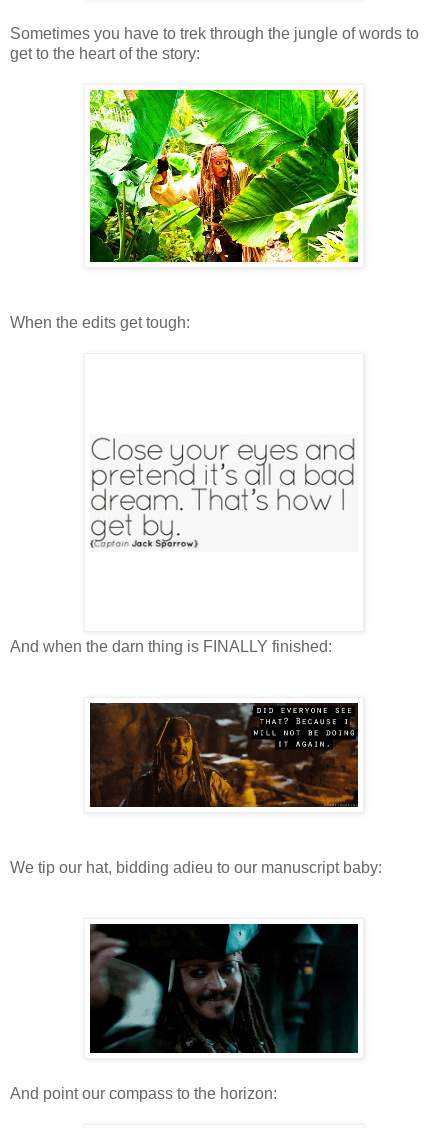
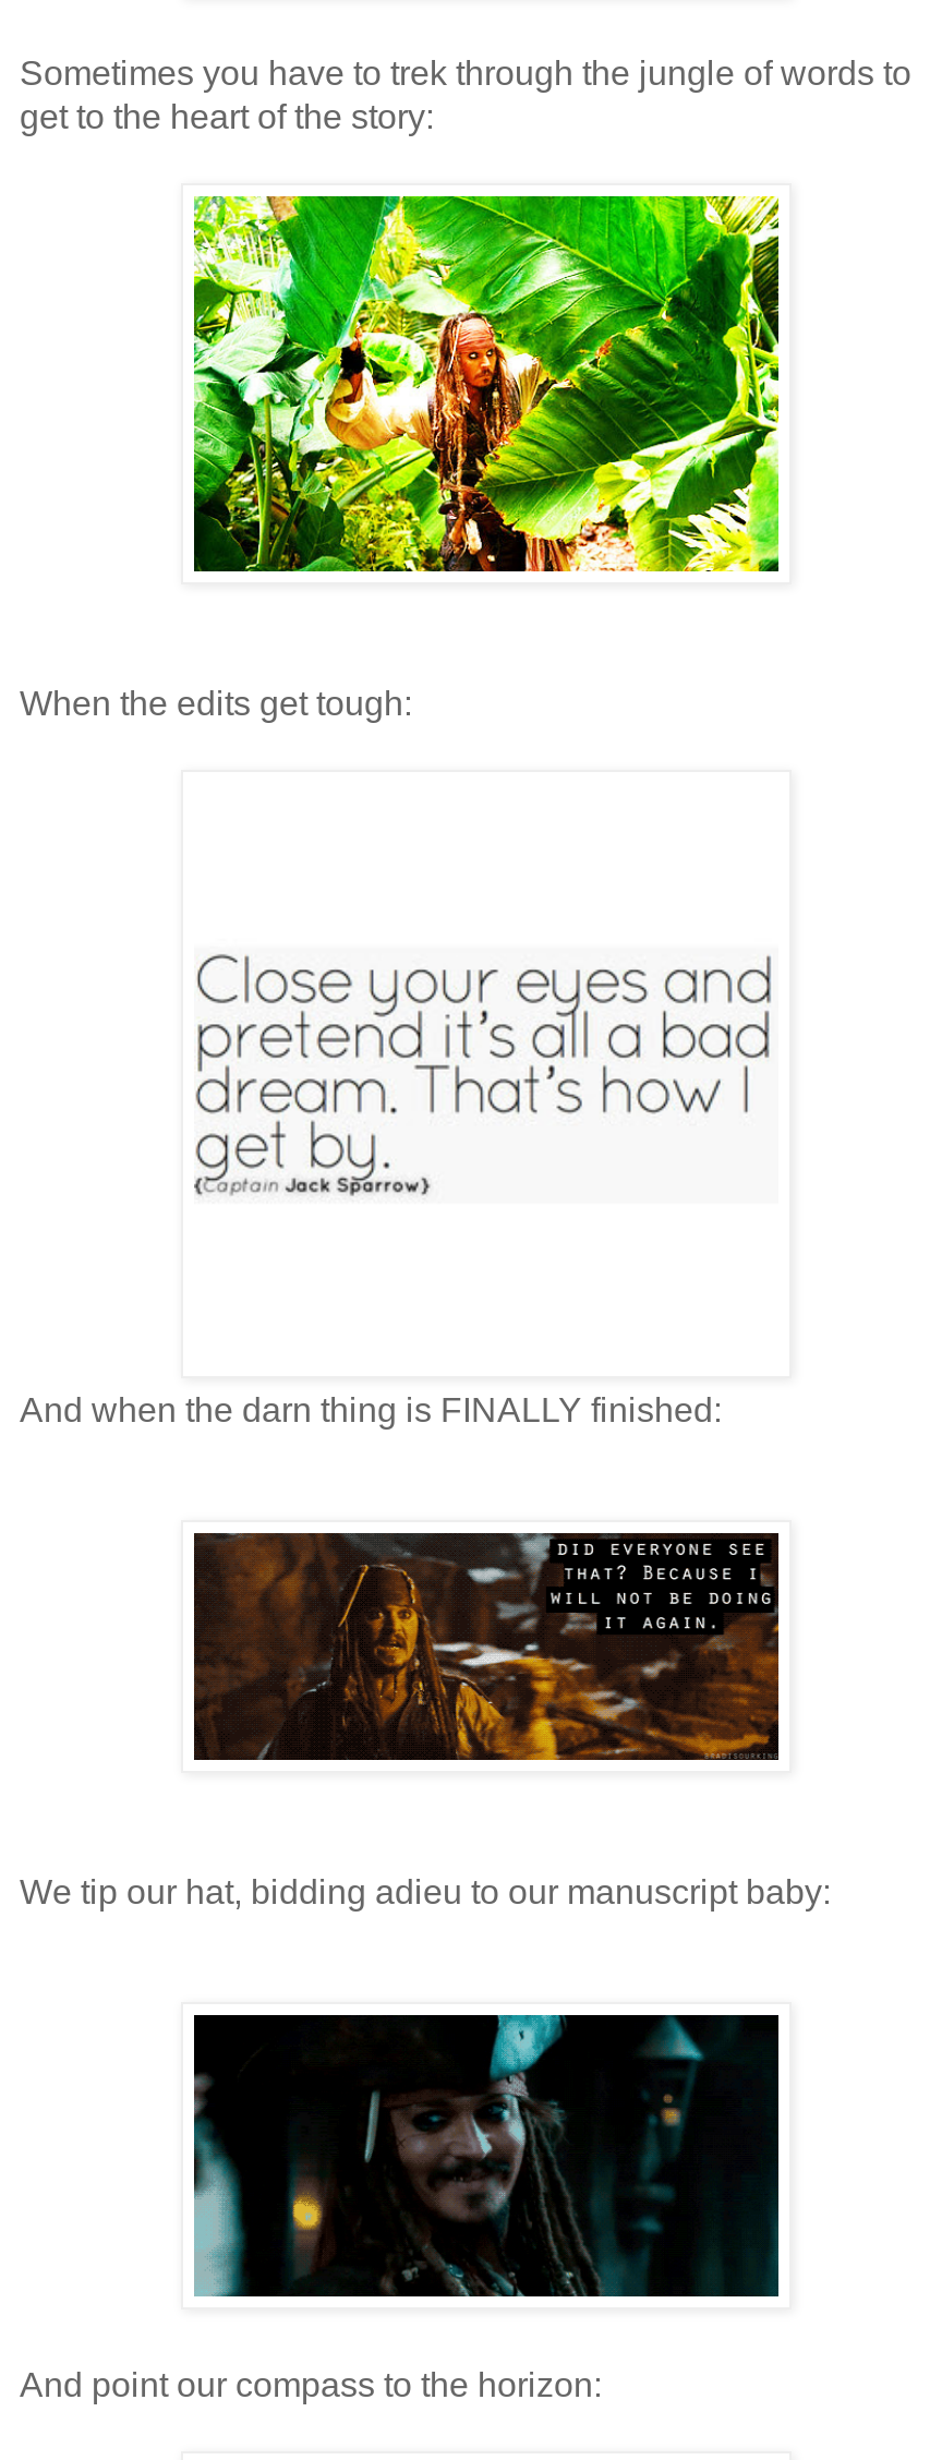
- [image]
+ [image]
